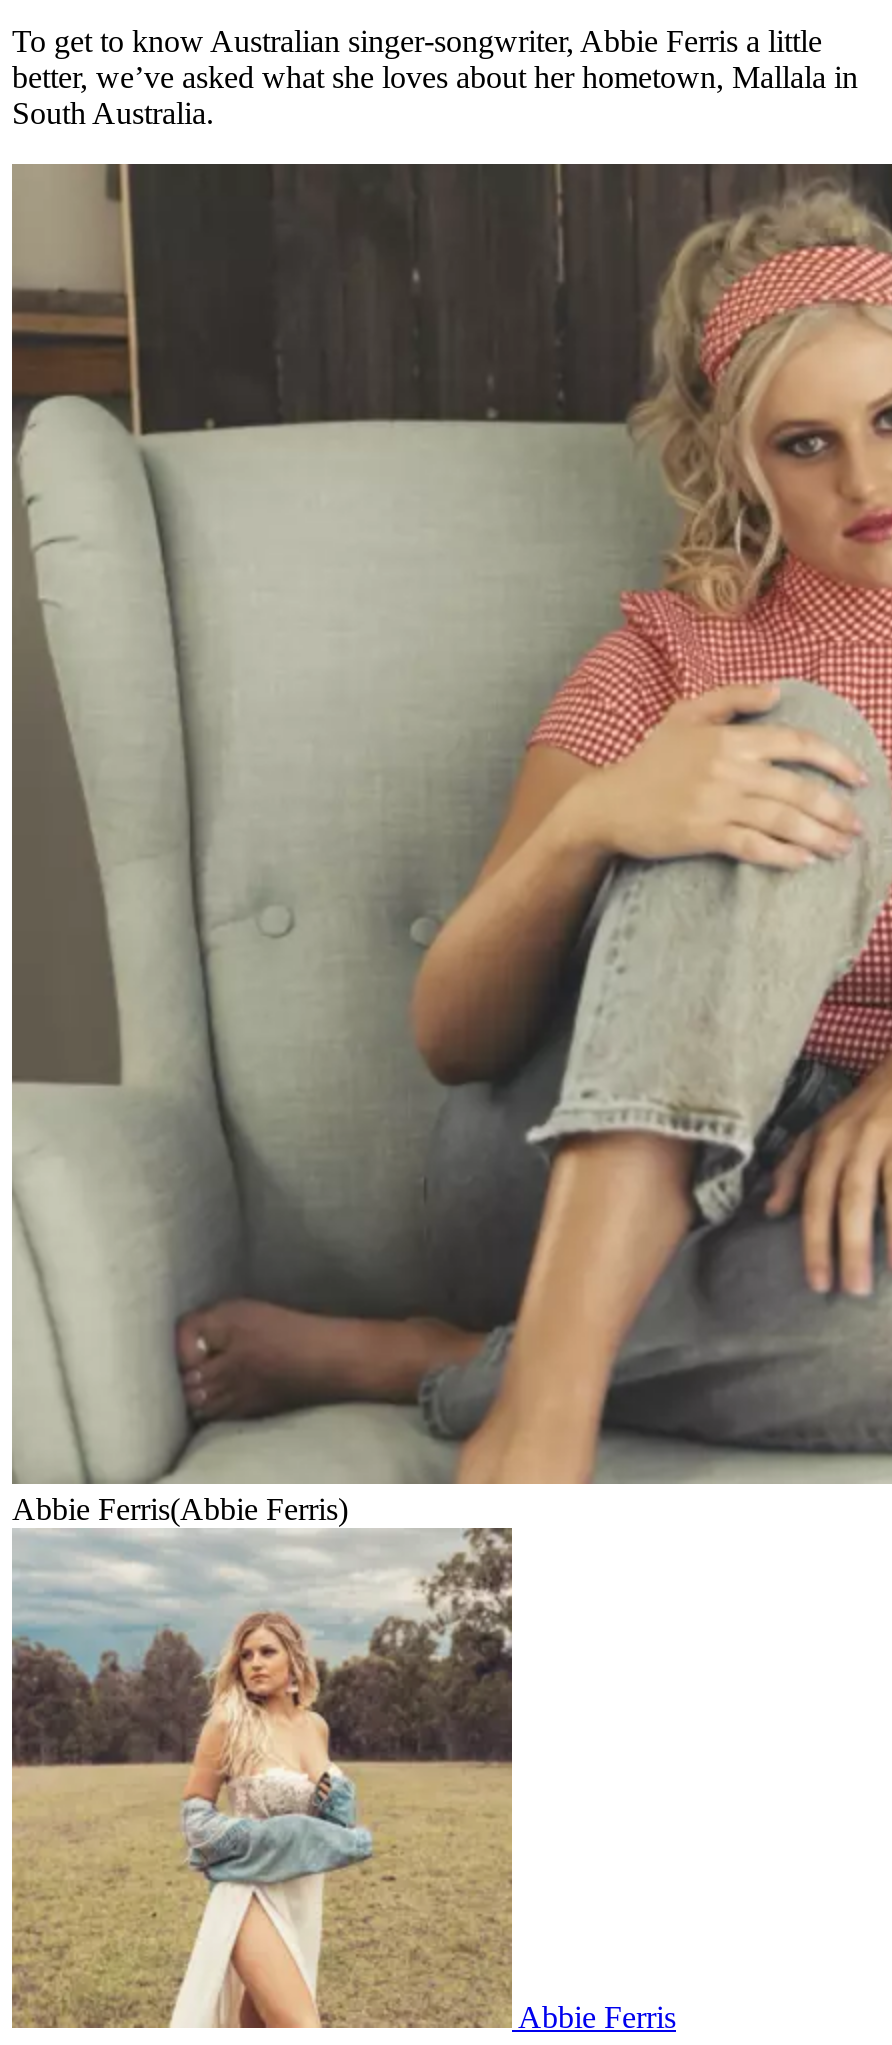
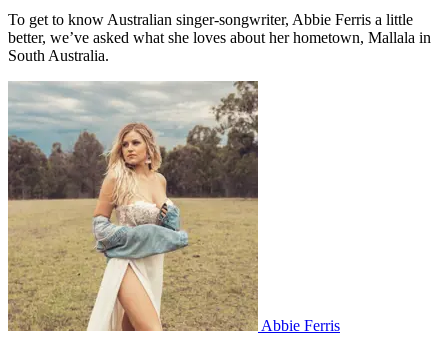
- [image]
- Abbie Ferris(Abbie Ferris)
